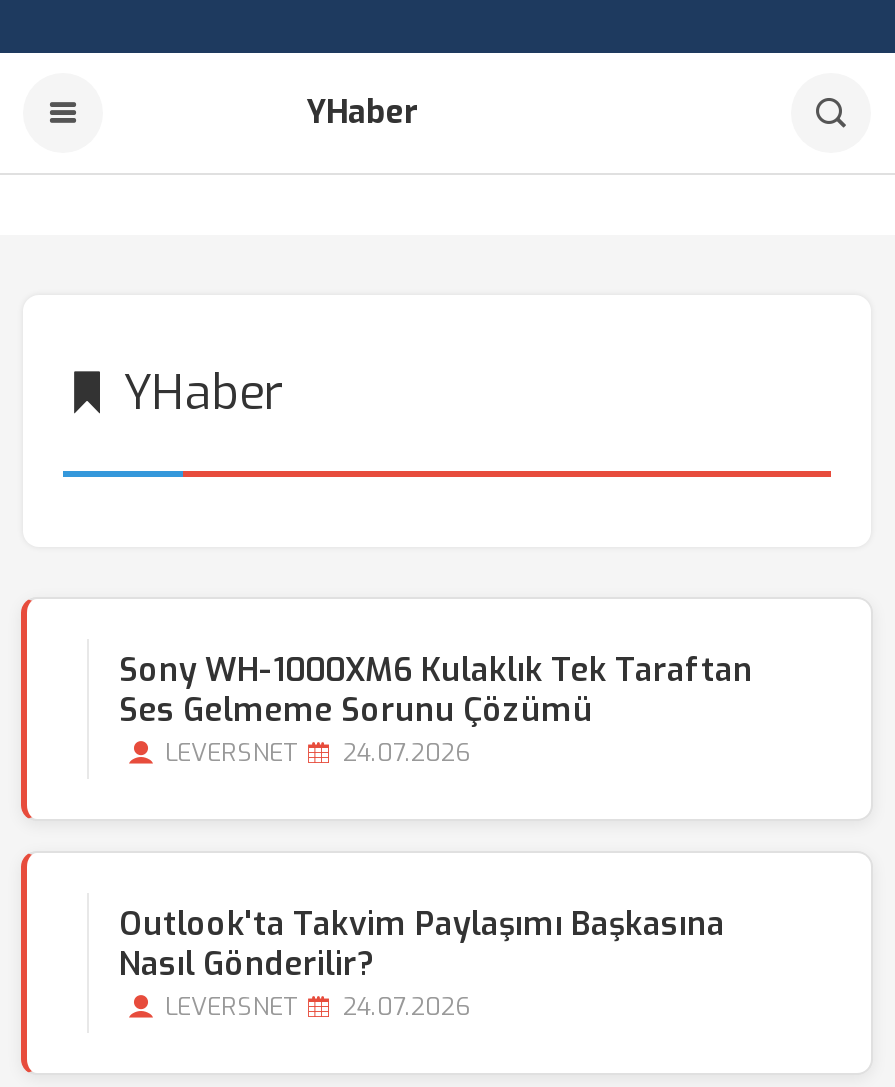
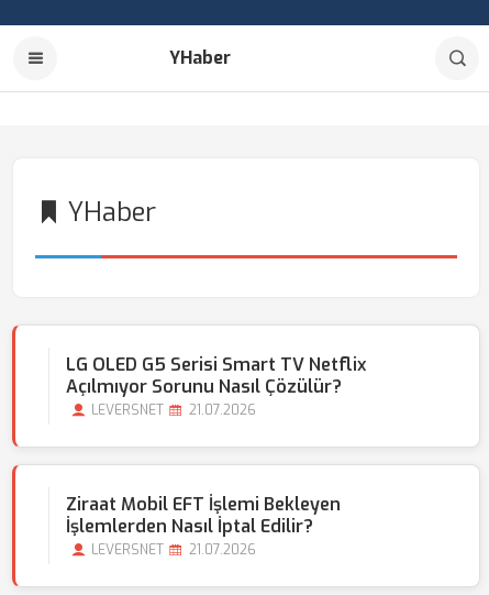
- Sony WH-1000XM6 Kulaklık Tek Taraftan
- Ses Gelmeme Sorunu Çözümü
+ LG OLED G5 Serisi Smart TV Netflix
+ Açılmıyor Sorunu Nasıl Çözülür?

- LEVERSNET 24.07.2026
+ LEVERSNET 21.07.2026

- Outlook'ta Takvim Paylaşımı Başkasına
- Nasıl Gönderilir?
+ Ziraat Mobil EFT İşlemi Bekleyen
+ İşlemlerden Nasıl İptal Edilir?

- LEVERSNET 24.07.2026
+ LEVERSNET 21.07.2026
